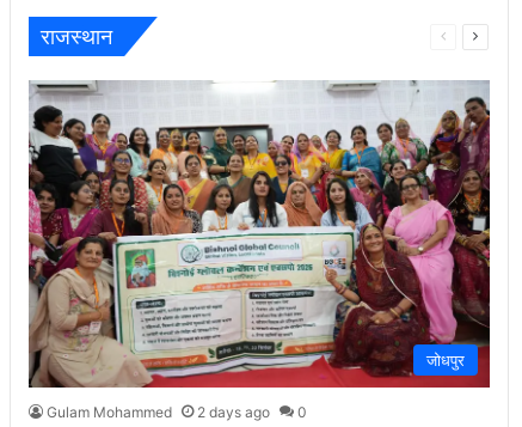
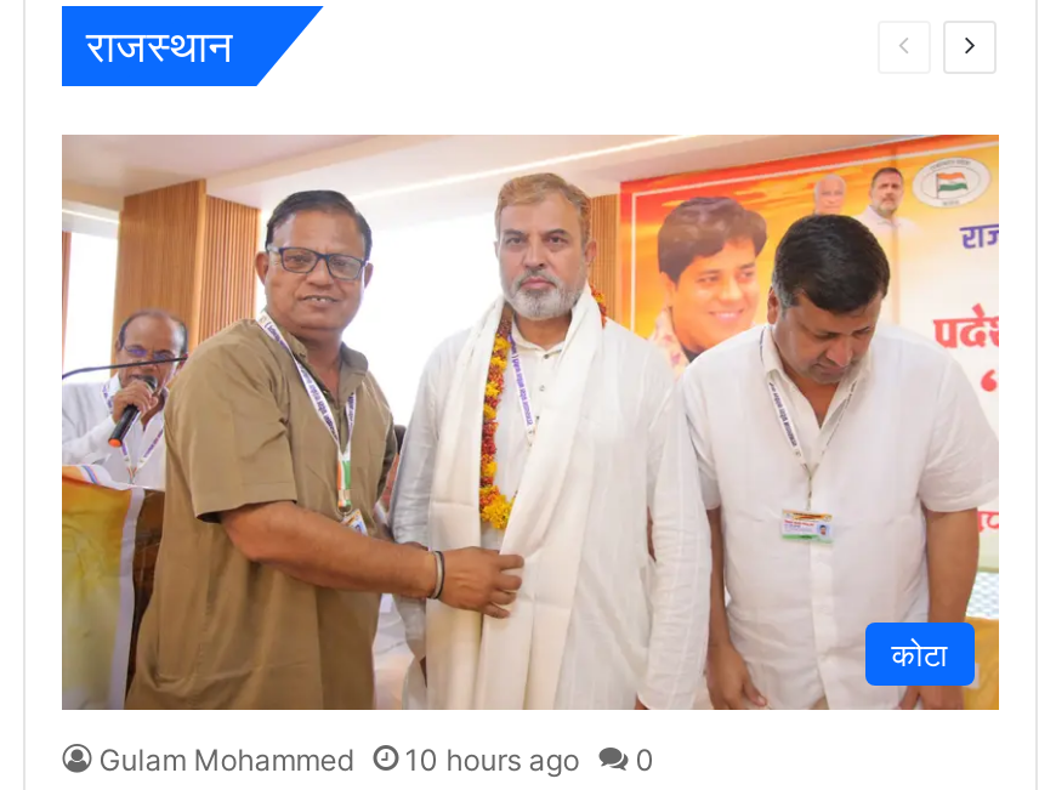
- [image]
- जोधपुर
+ [image]
+ कोटा

- Gulam Mohammed 2 days ago 0
+ Gulam Mohammed 10 hours ago 0
